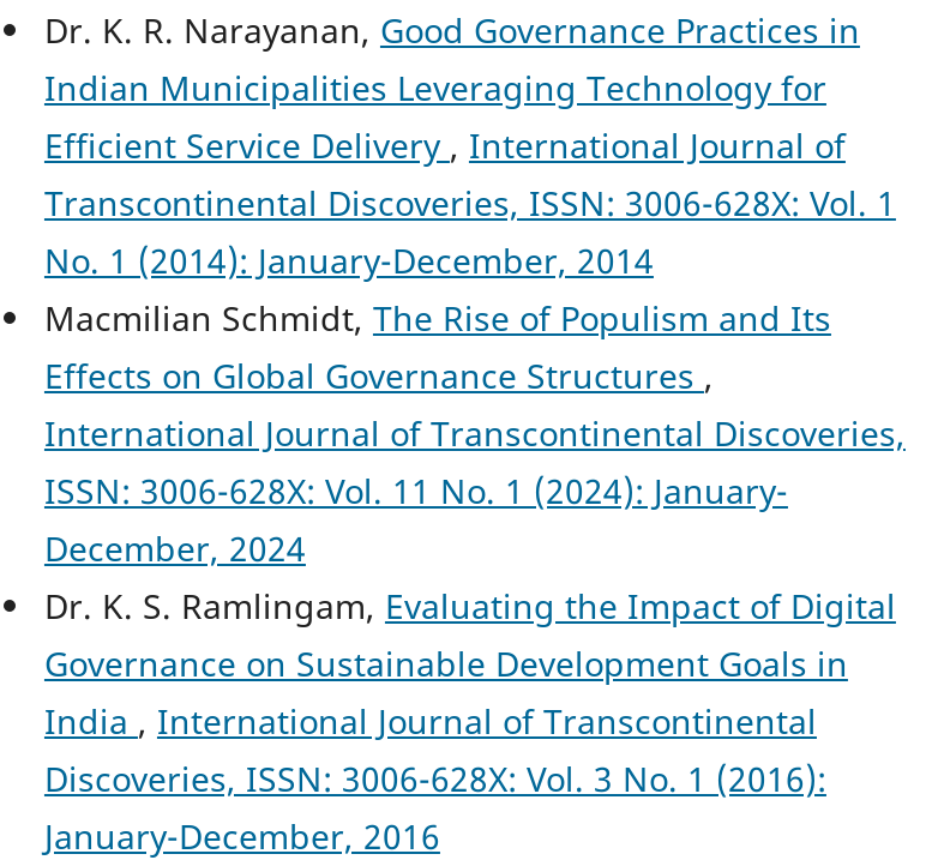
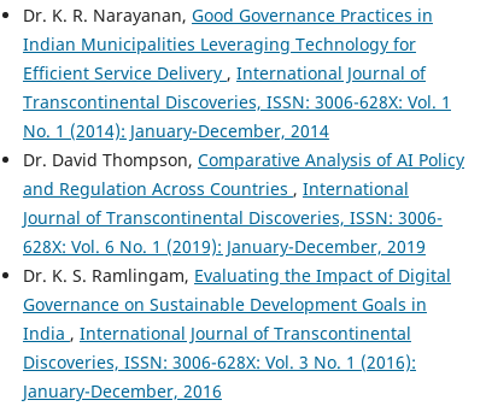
- Macmilian Schmidt, The Rise of Populism and Its
- Effects on Global Governance Structures,
- International Journal of Transcontinental Discoveries,
- ISSN: 3006-628X: Vol. 11 No. 1 (2024): January-
- December, 2024
+ Dr. David Thompson, Comparative Analysis of AI Policy
+ and Regulation Across Countries, International
+ Journal of Transcontinental Discoveries, ISSN: 3006-
+ 628X: Vol. 6 No. 1 (2019): January-December, 2019
